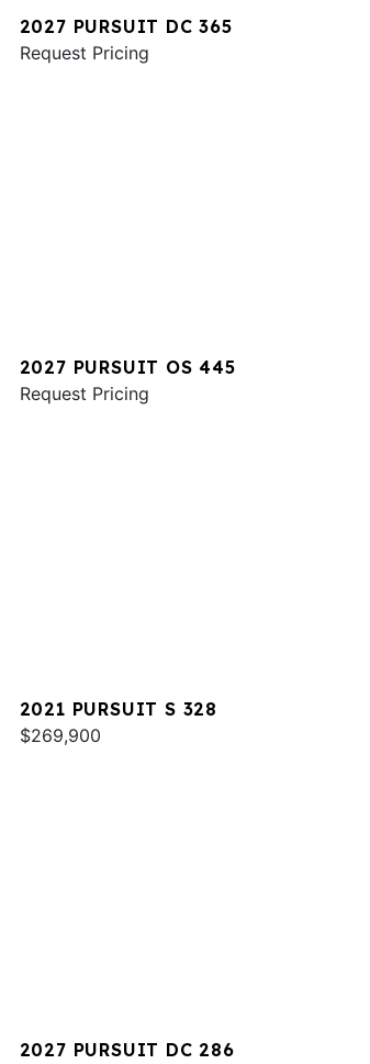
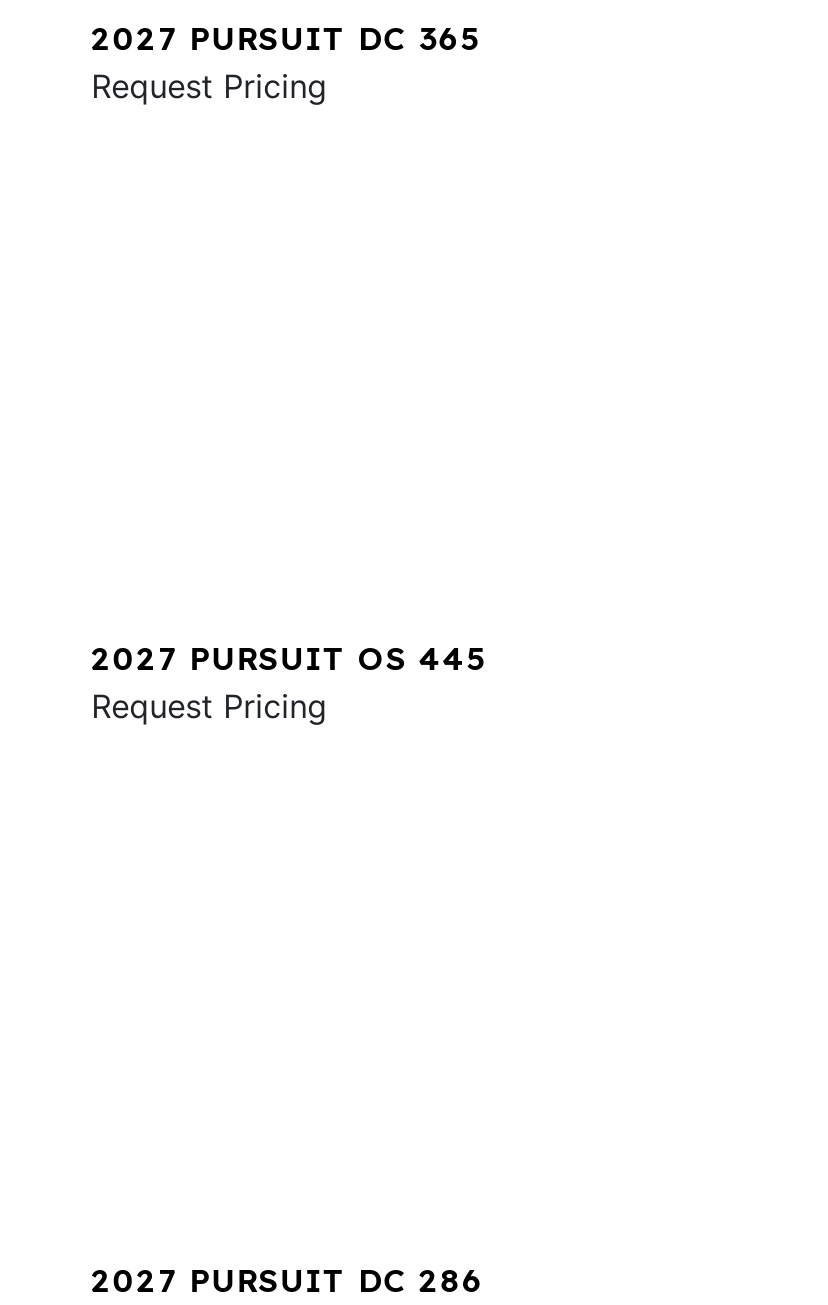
- 2021 PURSUIT S 328
- $269,900
